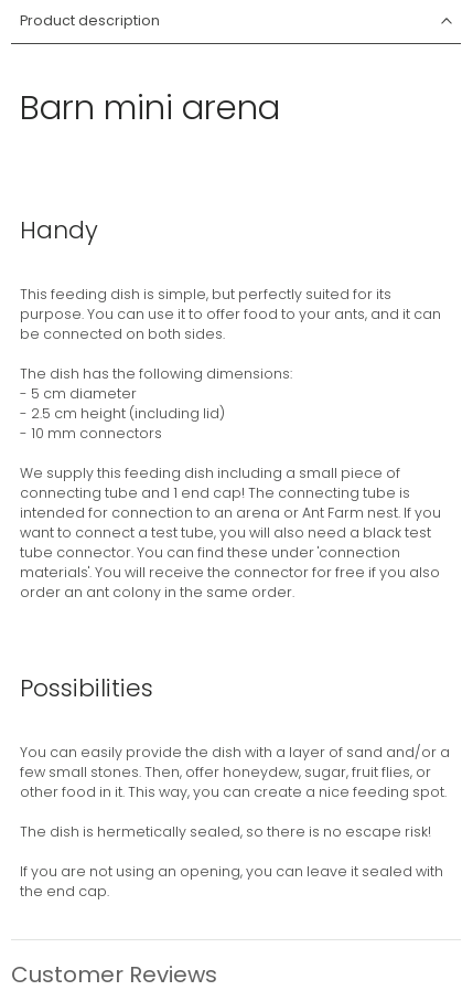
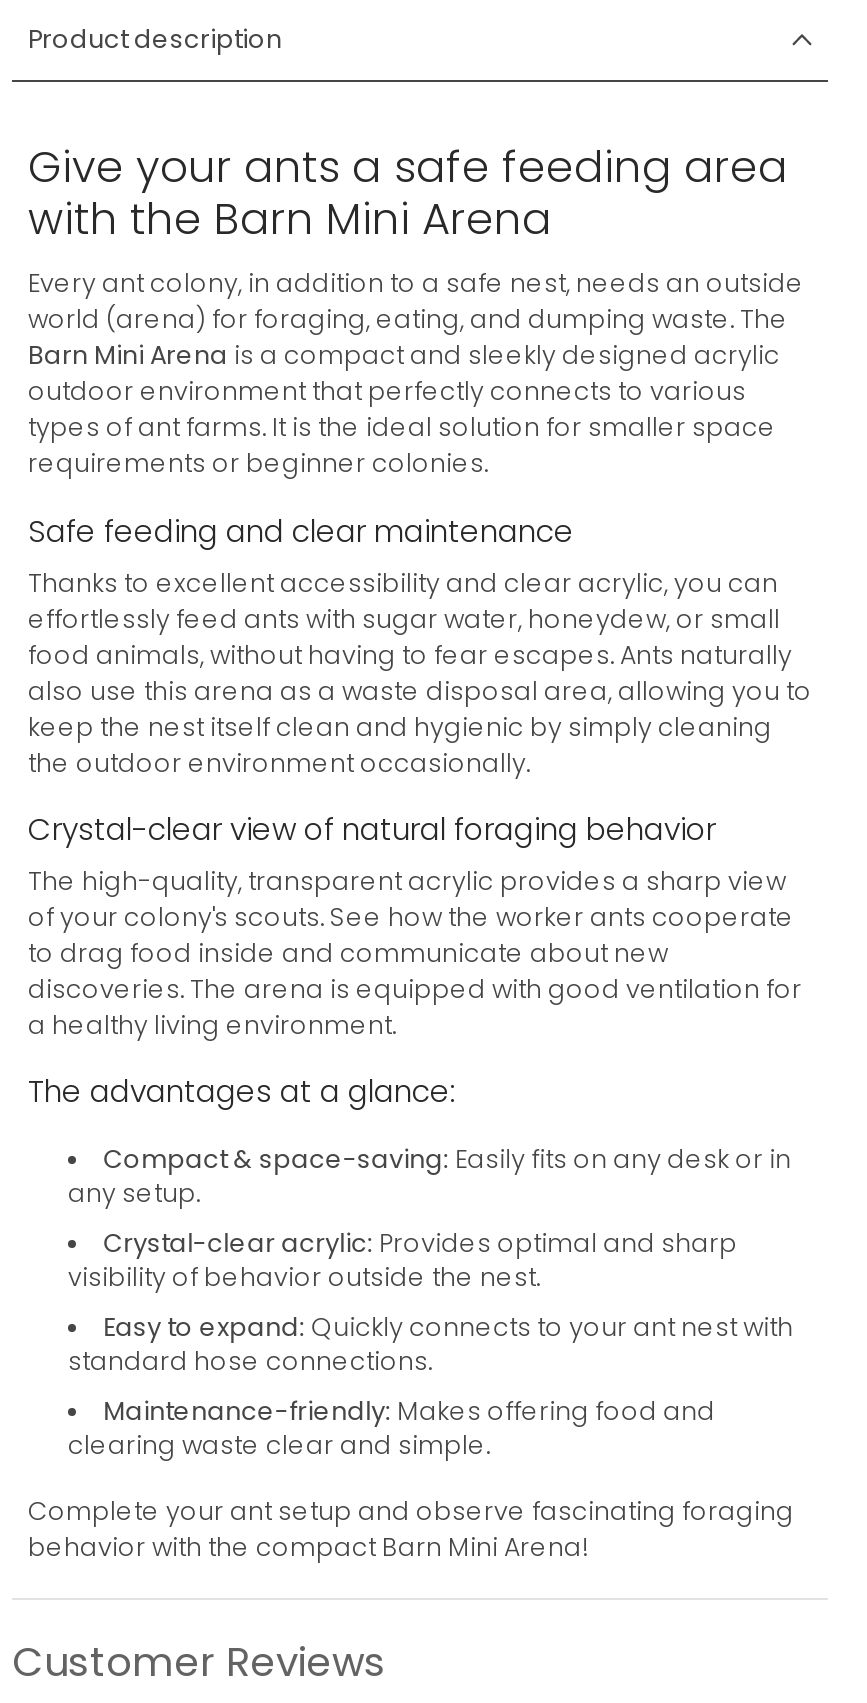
- Barn mini arena
+ Give your ants a safe feeding area
+ with the Barn Mini Arena
+ Every ant colony, in addition to a safe nest, needs an outside
+ world (arena) for foraging, eating, and dumping waste. The
+ Barn Mini Arena is a compact and sleekly designed acrylic
+ outdoor environment that perfectly connects to various
+ types of ant farms. It is the ideal solution for smaller space
+ requirements or beginner colonies.

- Handy
+ Safe feeding and clear maintenance
+ Thanks to excellent accessibility and clear acrylic, you can
+ effortlessly feed ants with sugar water, honeydew, or small
+ food animals, without having to fear escapes. Ants naturally
+ also use this arena as a waste disposal area, allowing you to
+ keep the nest itself clean and hygienic by simply cleaning
+ the outdoor environment occasionally.

- This feeding dish is simple, but perfectly suited for its
- purpose. You can use it to offer food to your ants, and it can
- be connected on both sides.
+ Crystal-clear view of natural foraging behavior
+ The high-quality, transparent acrylic provides a sharp view
+ of your colony's scouts. See how the worker ants cooperate
+ to drag food inside and communicate about new
+ discoveries. The arena is equipped with good ventilation for
+ a healthy living environment.

- The dish has the following dimensions:
- - 5 cm diameter
- - 2.5 cm height (including lid)
- - 10 mm connectors
+ The advantages at a glance:

- We supply this feeding dish including a small piece of
- connecting tube and 1 end cap! The connecting tube is
- intended for connection to an arena or Ant Farm nest. If you
- want to connect a test tube, you will also need a black test
- tube connector. You can find these under 'connection
- materials'. You will receive the connector for free if you also
- order an ant colony in the same order.
+ Compact & space-saving: Easily fits on any desk or in
+ any setup.

- Possibilities
+ Crystal-clear acrylic: Provides optimal and sharp
+ visibility of behavior outside the nest.

- You can easily provide the dish with a layer of sand and/or a
- few small stones. Then, offer honeydew, sugar, fruit flies, or
- other food in it. This way, you can create a nice feeding spot.
+ Easy to expand: Quickly connects to your ant nest with
+ standard hose connections.

- The dish is hermetically sealed, so there is no escape risk!
+ Maintenance-friendly: Makes offering food and
+ clearing waste clear and simple.

- If you are not using an opening, you can leave it sealed with
- the end cap.
+ Complete your ant setup and observe fascinating foraging
+ behavior with the compact Barn Mini Arena!
